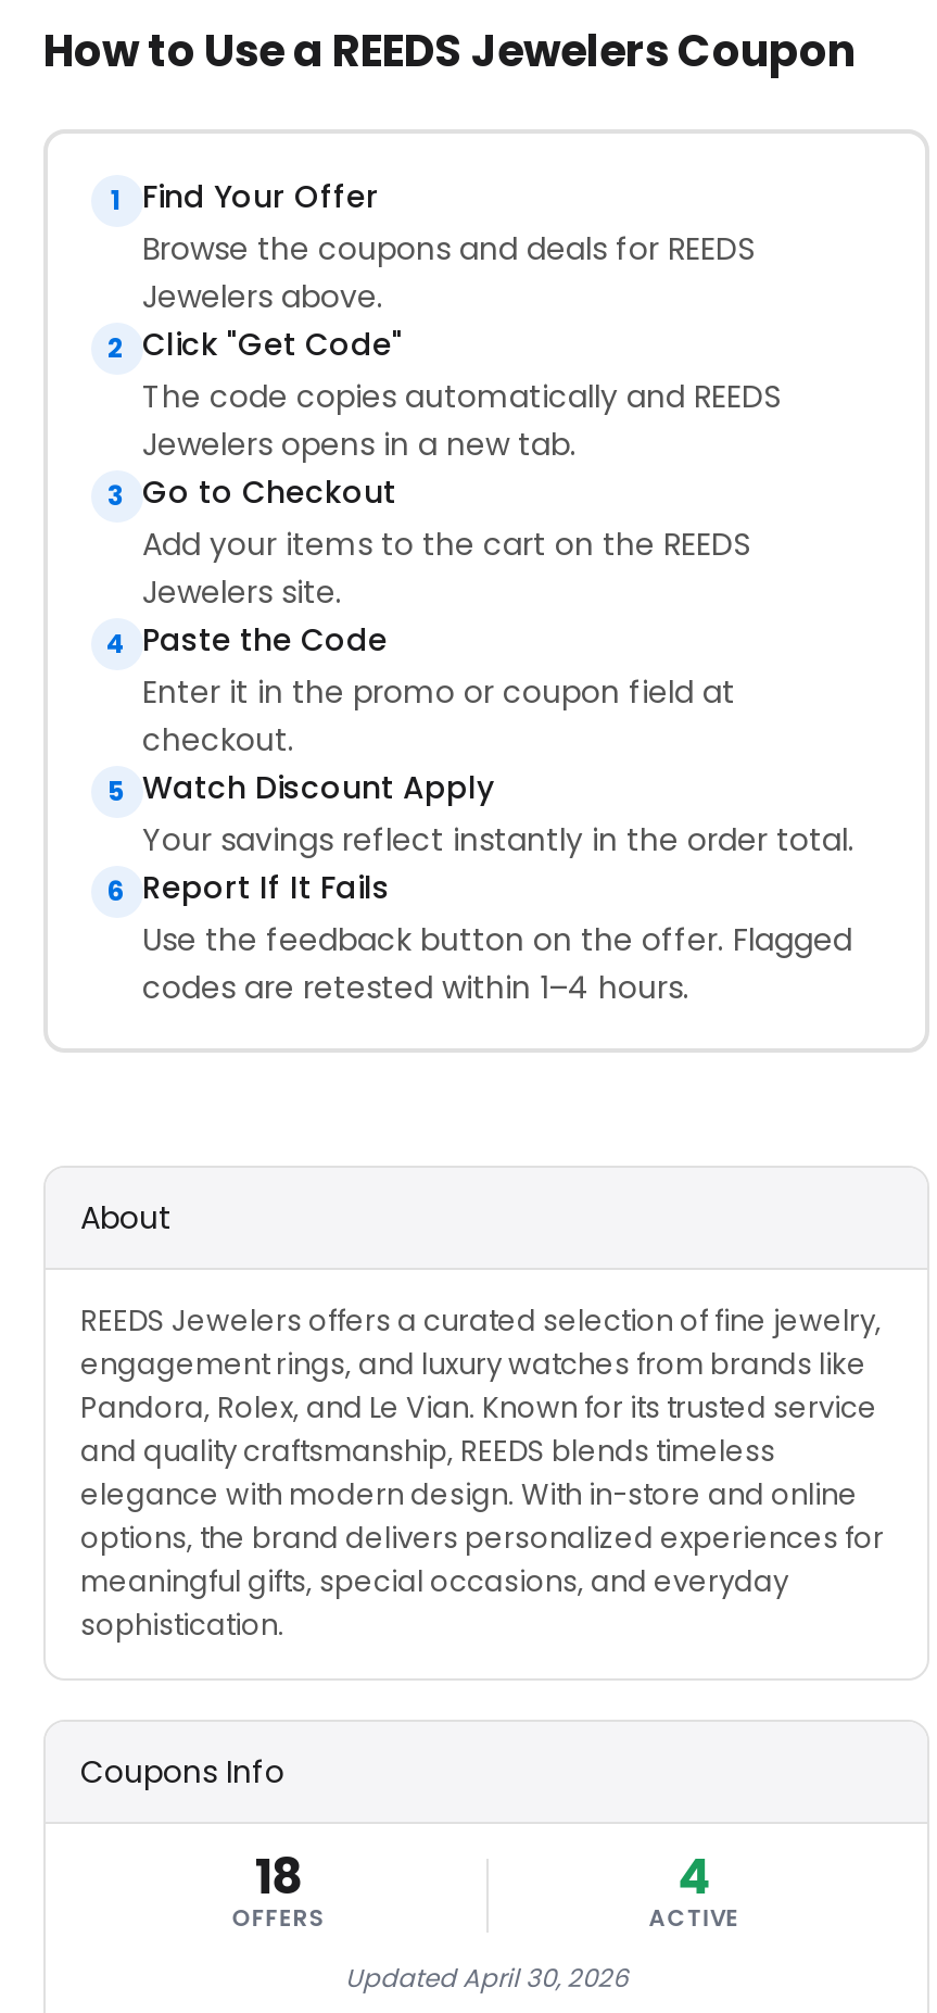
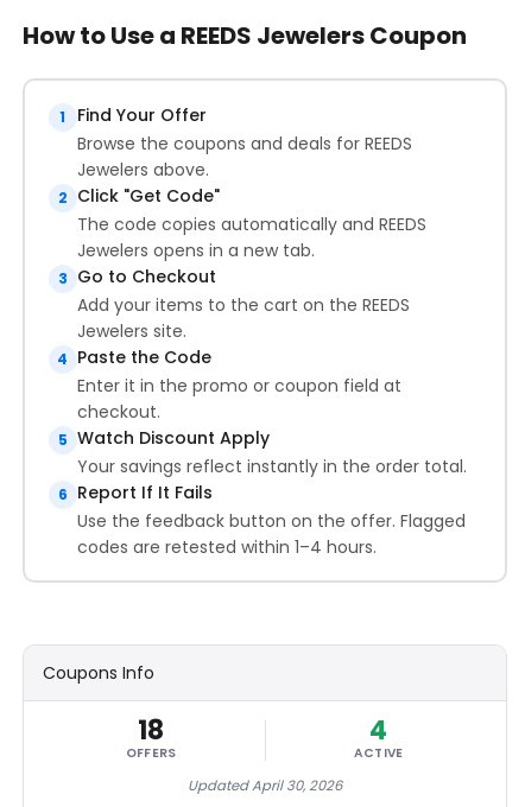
- About
- REEDS Jewelers offers a curated selection of fine jewelry,
- engagement rings, and luxury watches from brands like
- Pandora, Rolex, and Le Vian. Known for its trusted service
- and quality craftsmanship, REEDS blends timeless
- elegance with modern design. With in-store and online
- options, the brand delivers personalized experiences for
- meaningful gifts, special occasions, and everyday
- sophistication.
